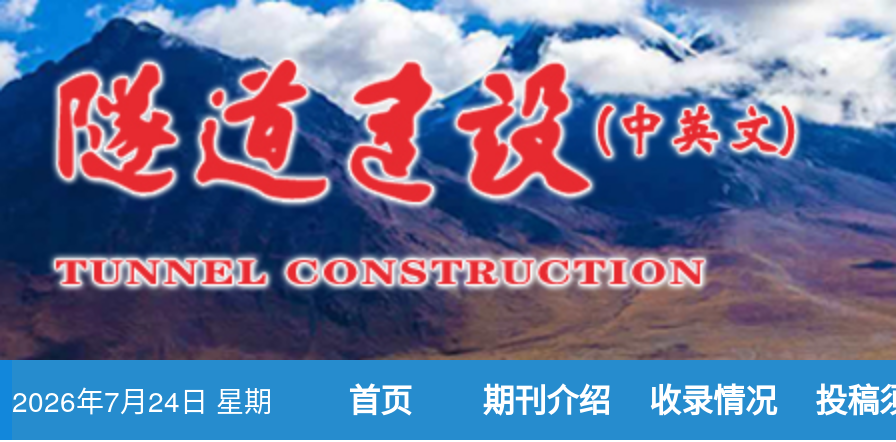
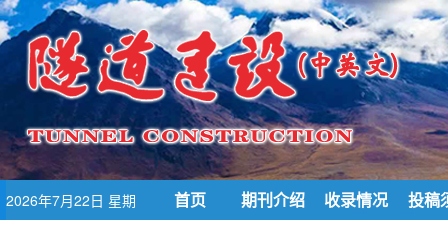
- 2026年7月24日 星期
+ 2026年7月22日 星期
